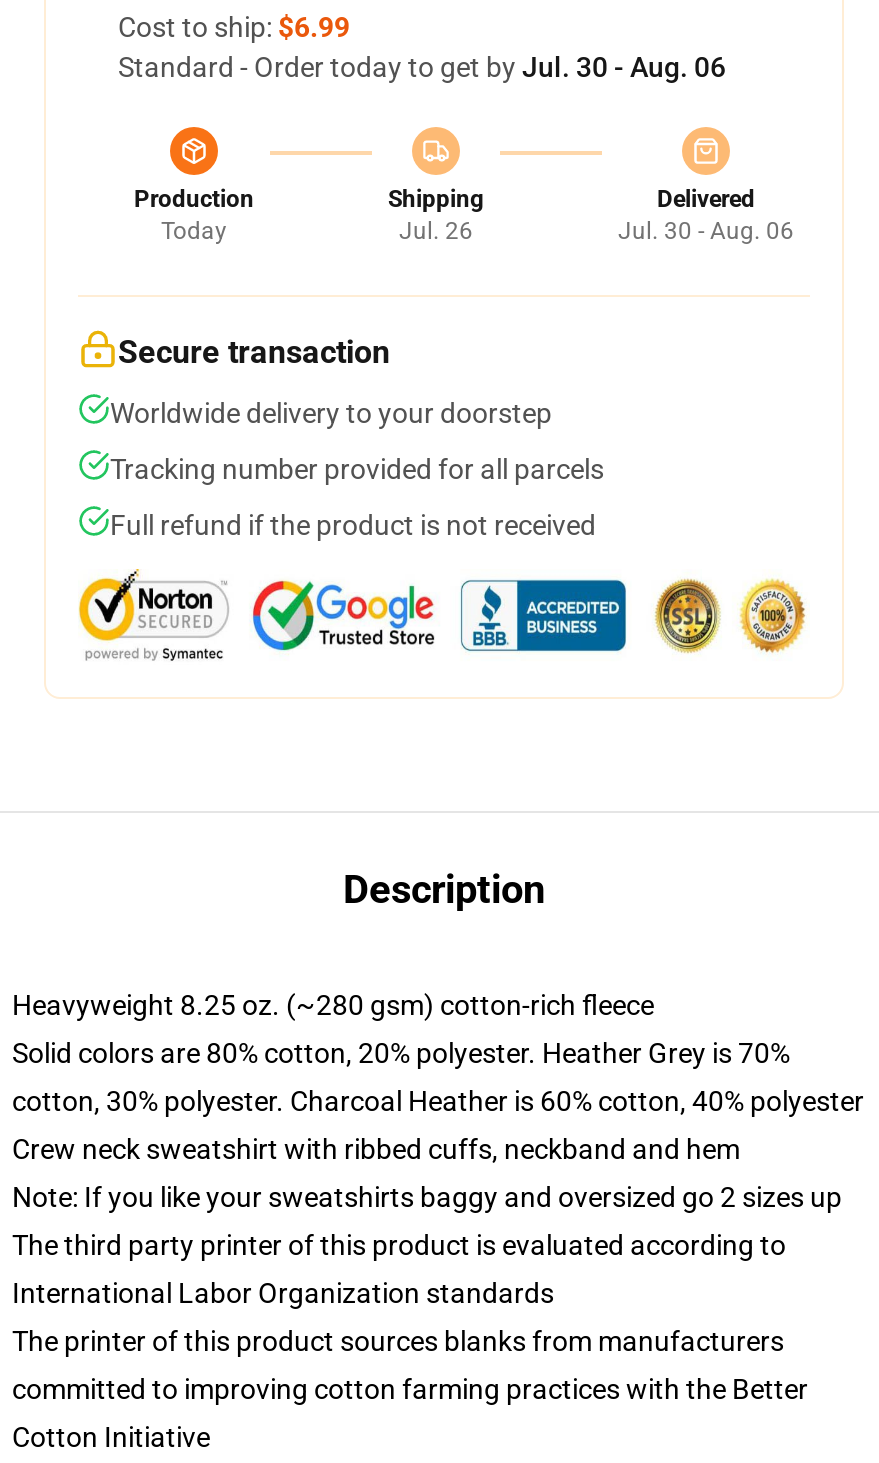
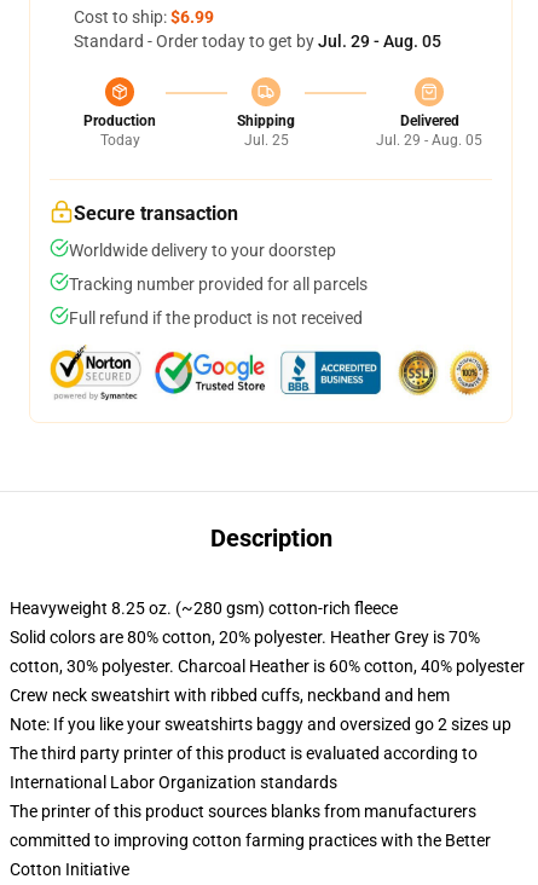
- Standard - Order today to get by Jul. 30 - Aug. 06
+ Standard - Order today to get by Jul. 29 - Aug. 05

- Jul. 26
+ Jul. 25

- Jul. 30 - Aug. 06
+ Jul. 29 - Aug. 05
